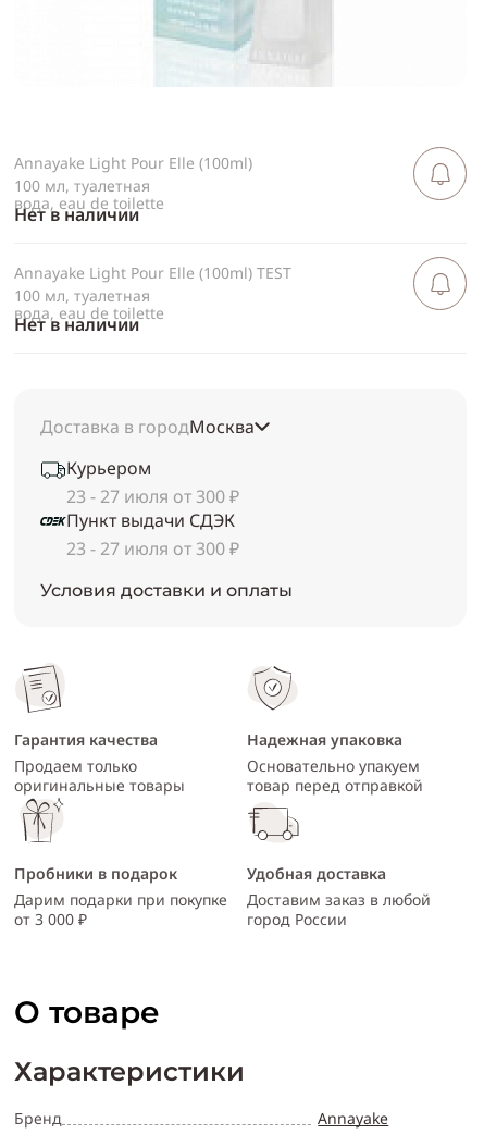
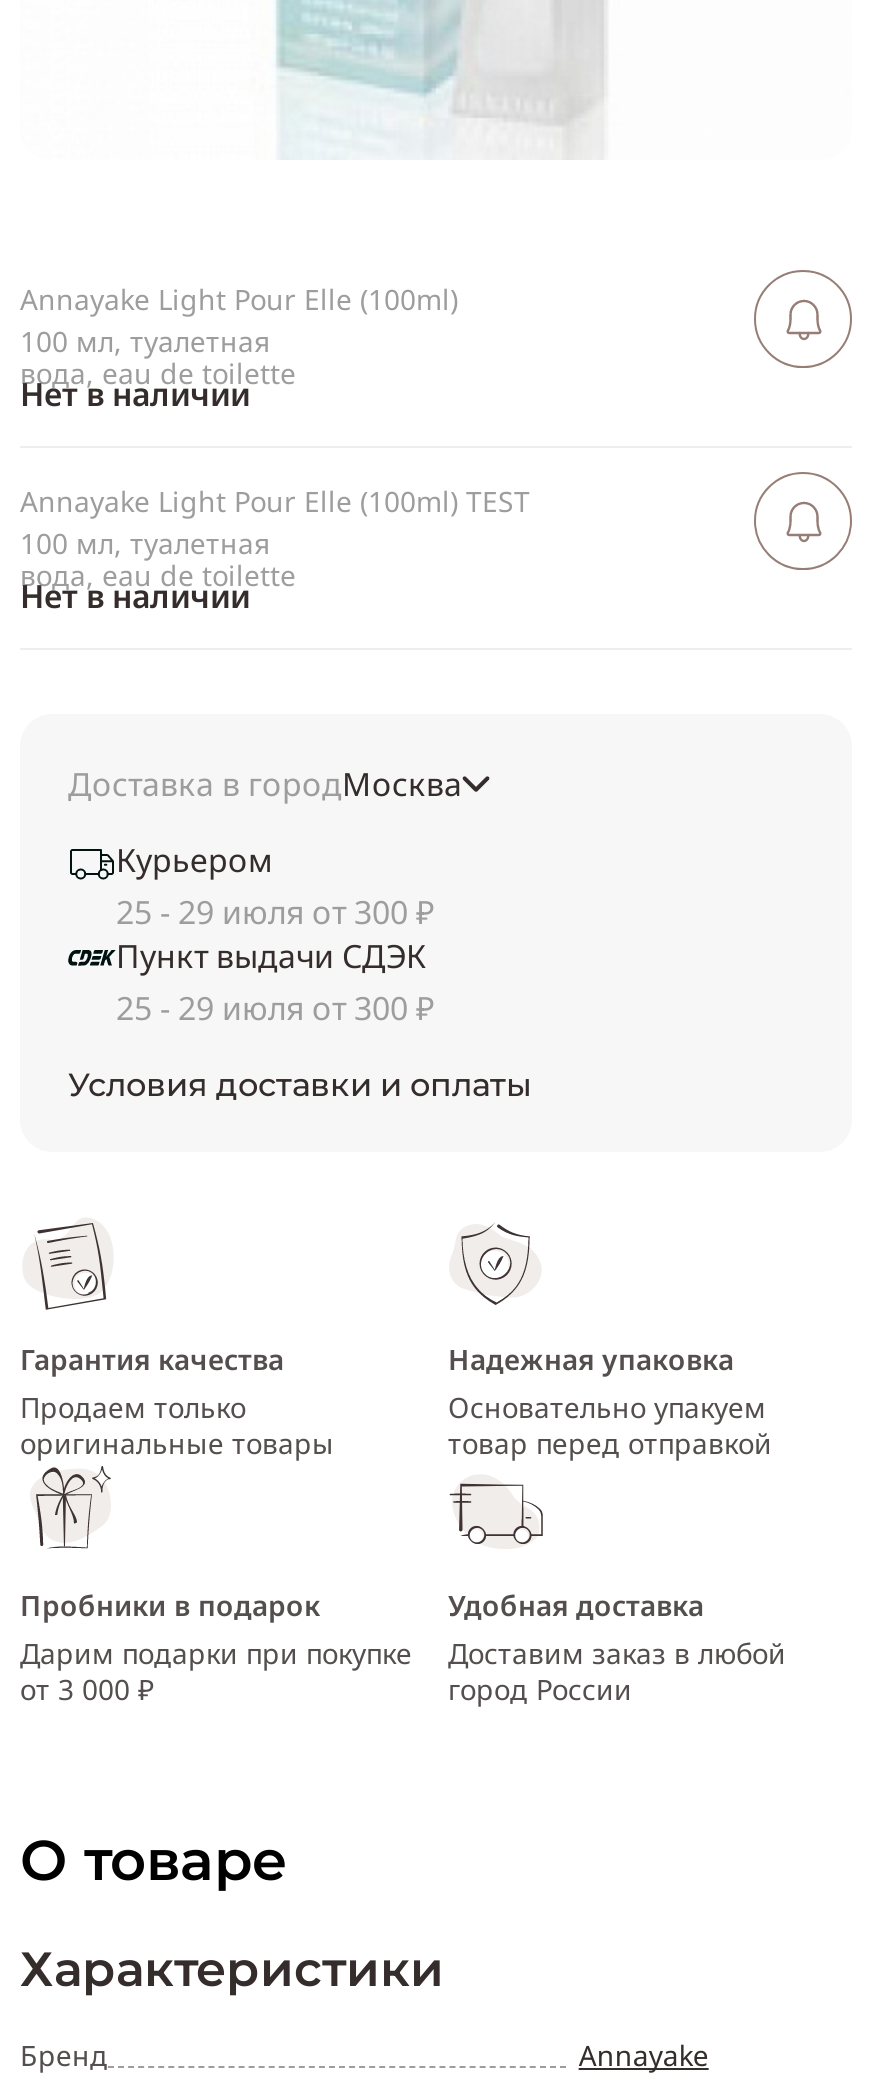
- 23 - 27 июля от 300 ₽
+ 25 - 29 июля от 300 ₽

- 23 - 27 июля от 300 ₽
+ 25 - 29 июля от 300 ₽
